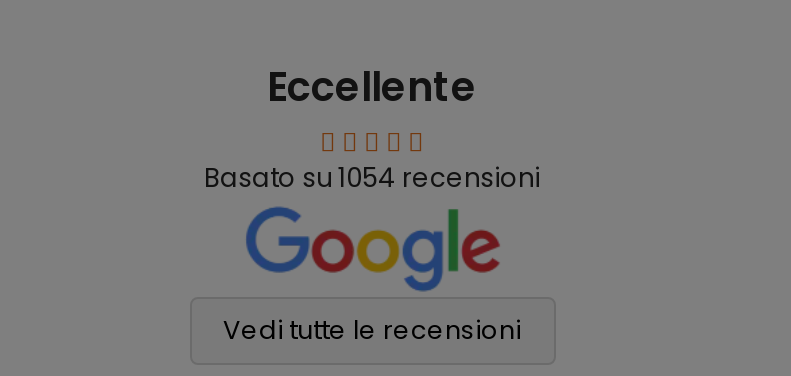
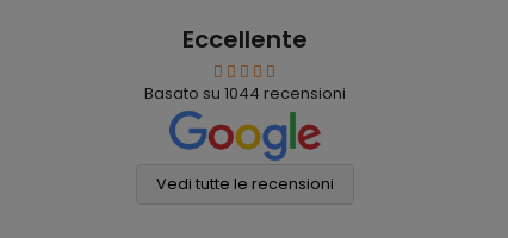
- Basato su 1054 recensioni
+ Basato su 1044 recensioni
